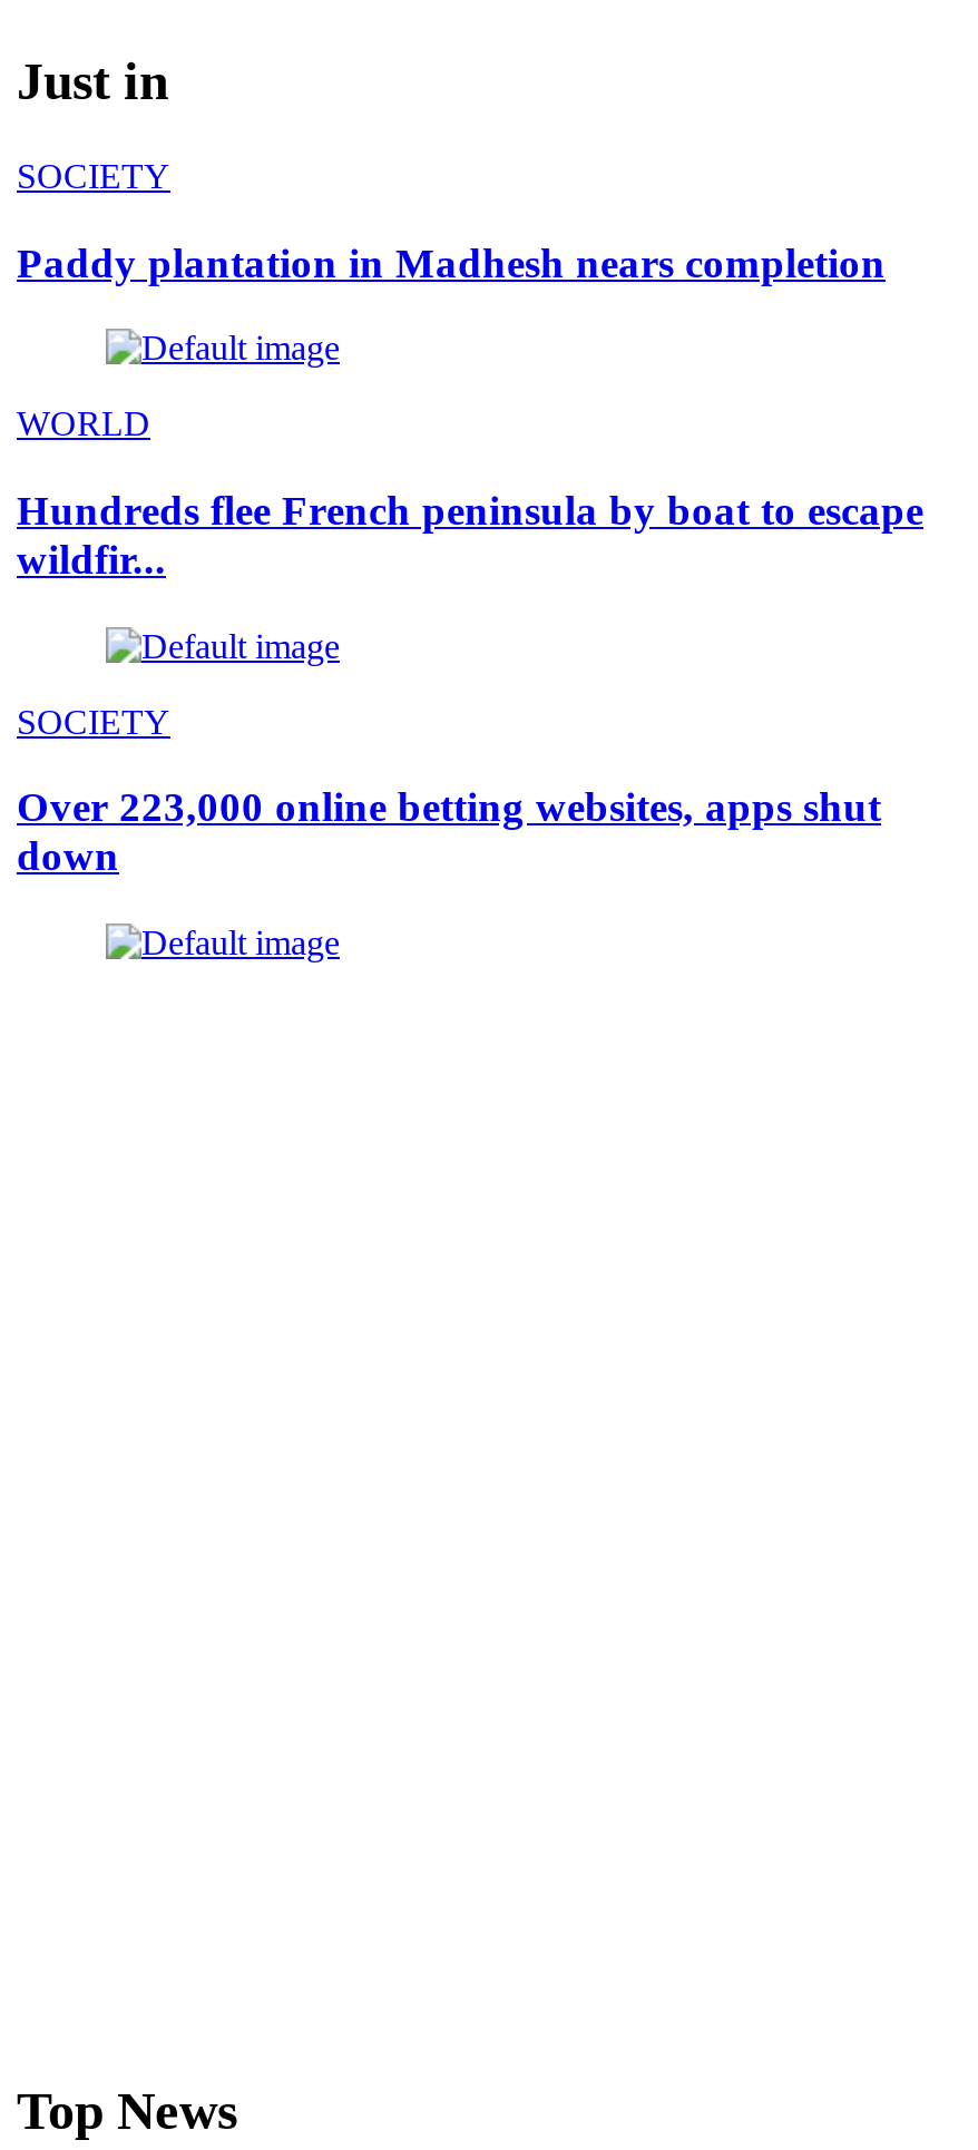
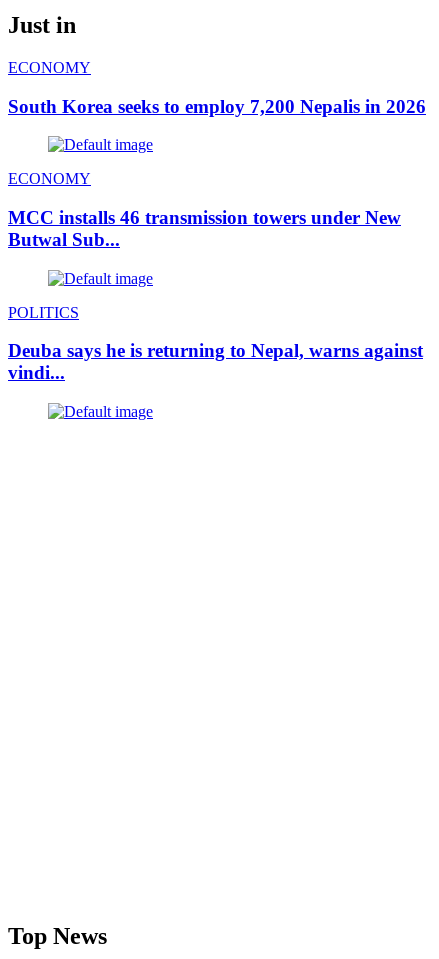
- SOCIETY
+ ECONOMY

- Paddy plantation in Madhesh nears completion
+ South Korea seeks to employ 7,200 Nepalis in 2026

- WORLD
+ ECONOMY

- Hundreds flee French peninsula by boat to escape
- wildfir...
+ MCC installs 46 transmission towers under New
+ Butwal Sub...

- SOCIETY
+ POLITICS

- Over 223,000 online betting websites, apps shut
- down
+ Deuba says he is returning to Nepal, warns against
+ vindi...
